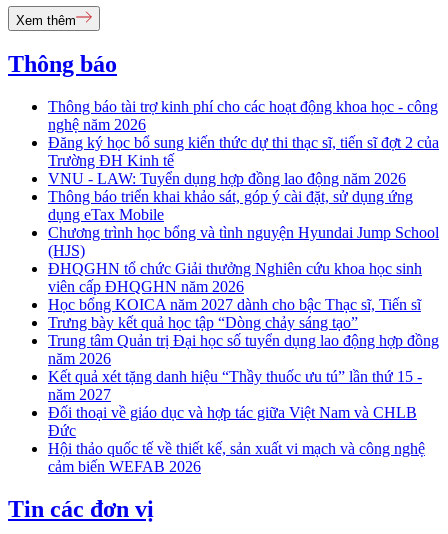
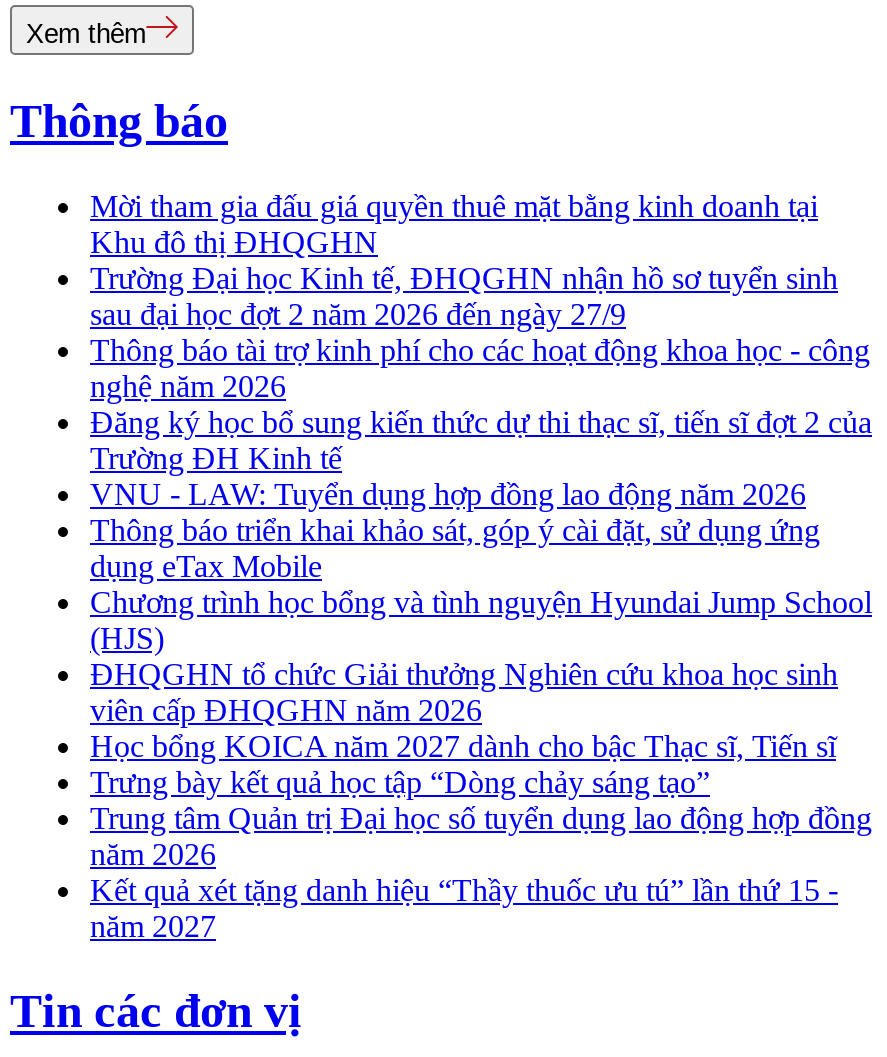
+ Mời tham gia đấu giá quyền thuê mặt bằng kinh doanh tại
+ Khu đô thị ĐHQGHN
+ Trường Đại học Kinh tế, ĐHQGHN nhận hồ sơ tuyển sinh
+ sau đại học đợt 2 năm 2026 đến ngày 27/9

moved down: Thông báo tài trợ kinh phí cho các hoạt động khoa học - công | nghệ năm 2026 | Đăng ký học bổ sung kiến thức dự thi thạc sĩ, tiến sĩ đợt 2 của | ... | Kết quả xét tặng danh hiệu “Thầy thuốc ưu tú” lần thứ 15 - | năm 2027

- Đối thoại về giáo dục và hợp tác giữa Việt Nam và CHLB
- Đức
- Hội thảo quốc tế về thiết kế, sản xuất vi mạch và công nghệ
- cảm biến WEFAB 2026
